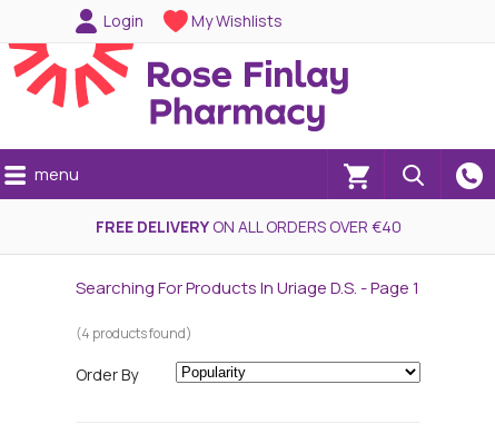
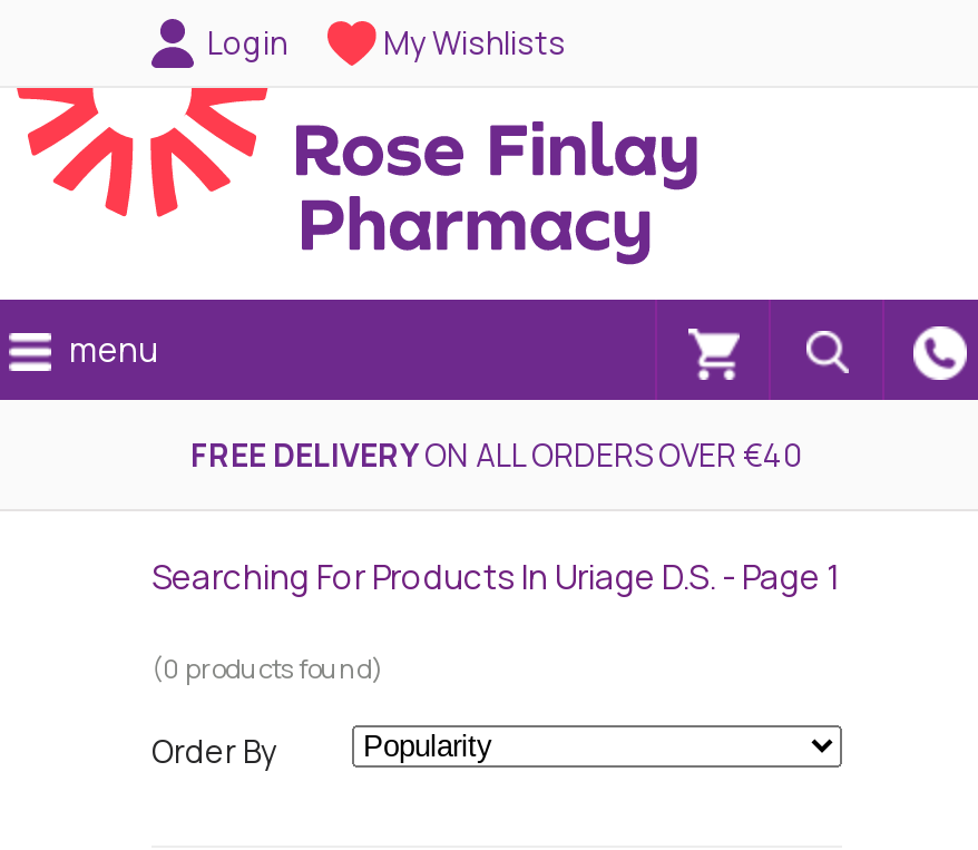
- (4 products found)
+ (0 products found)
